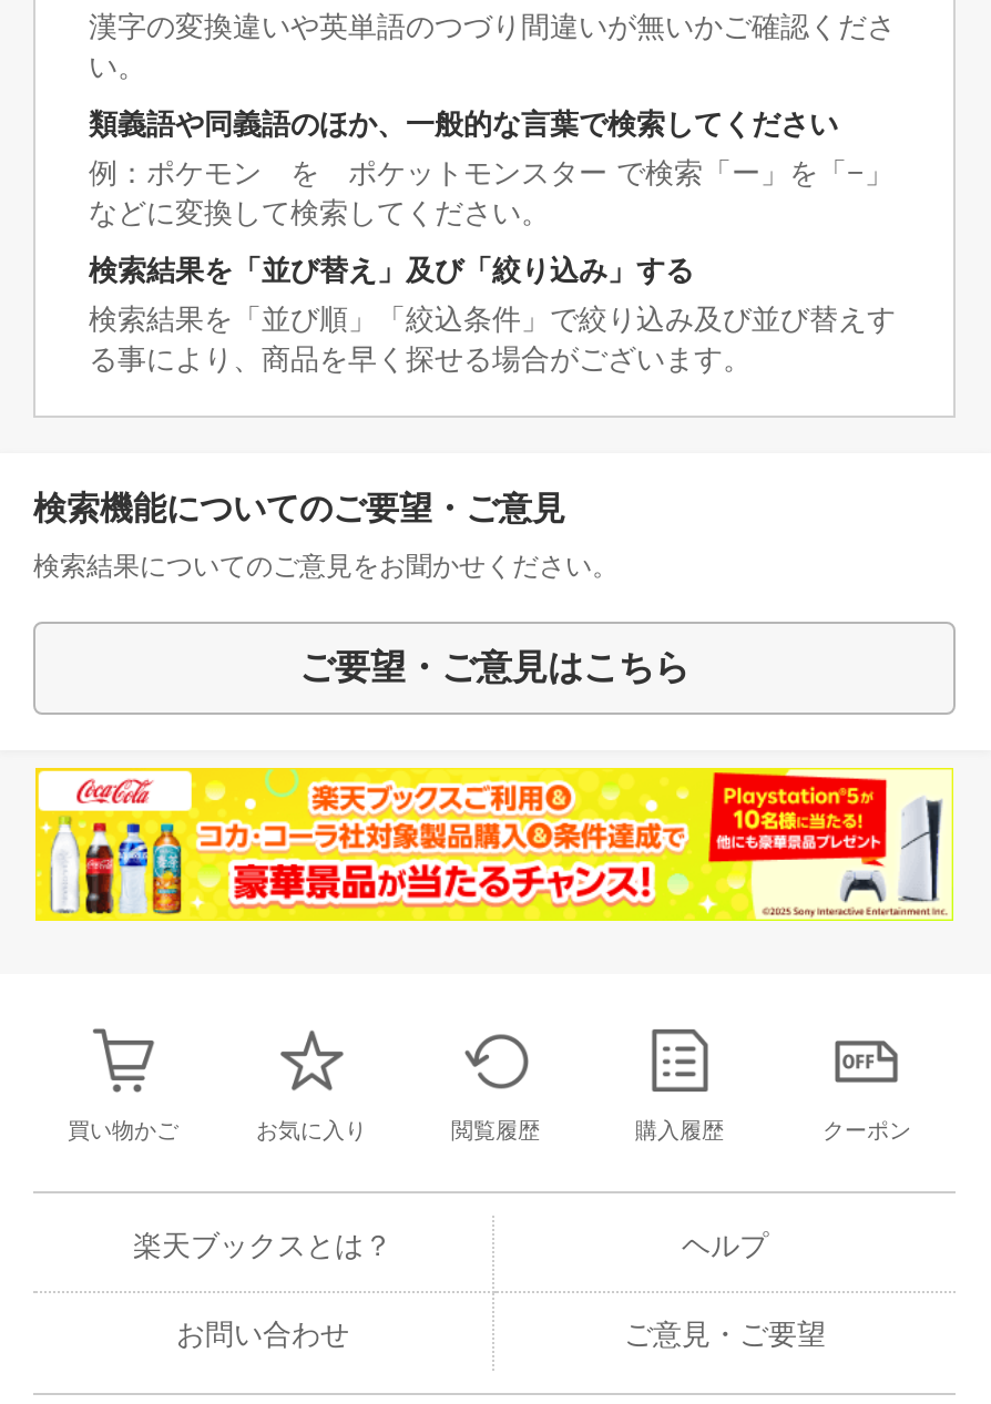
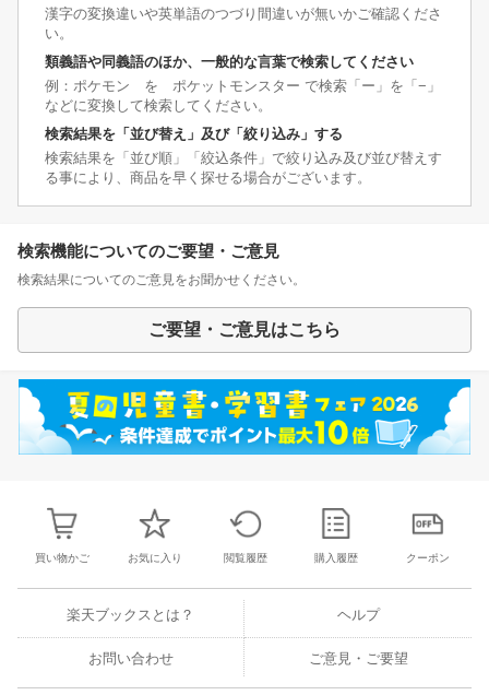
- [image]
+ [image]
